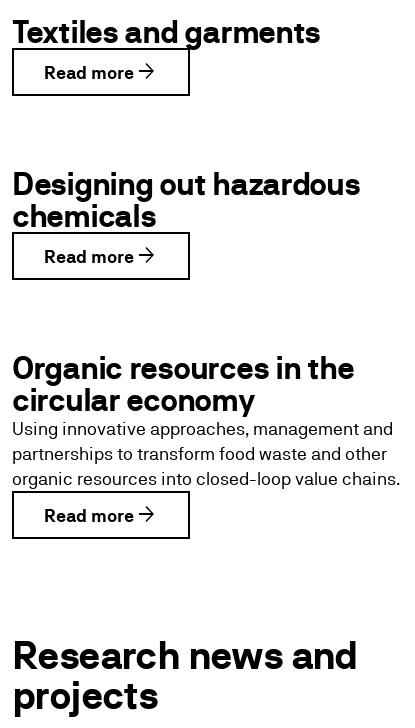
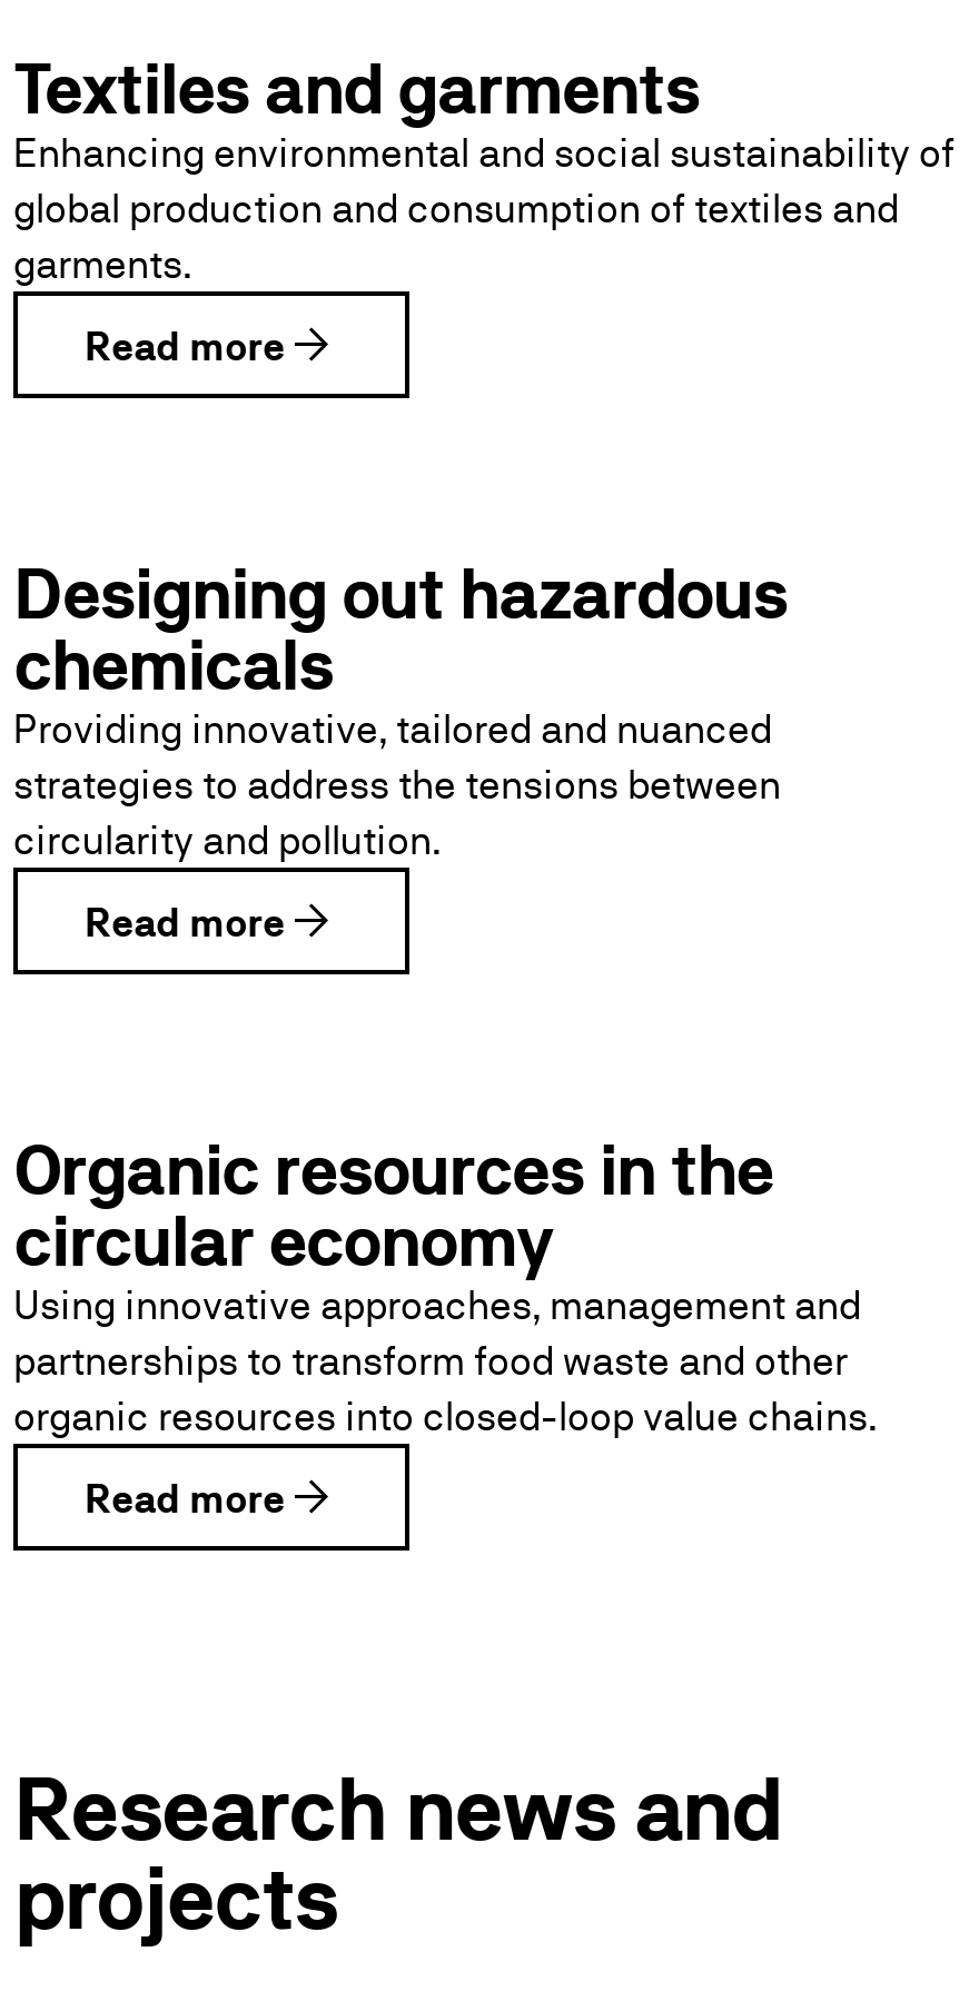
+ Enhancing environmental and social sustainability of
+ global production and consumption of textiles and
+ garments.

+ Providing innovative, tailored and nuanced
+ strategies to address the tensions between
+ circularity and pollution.
